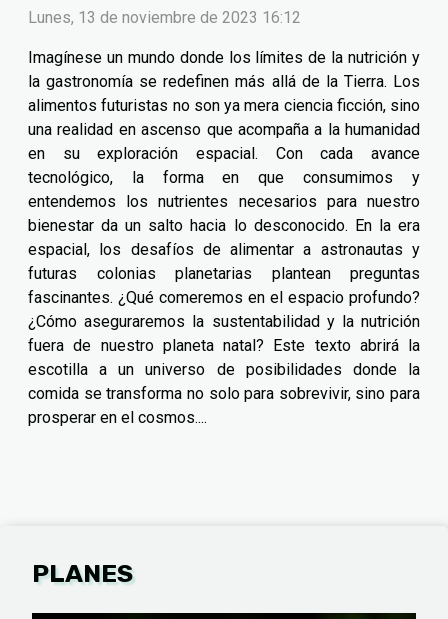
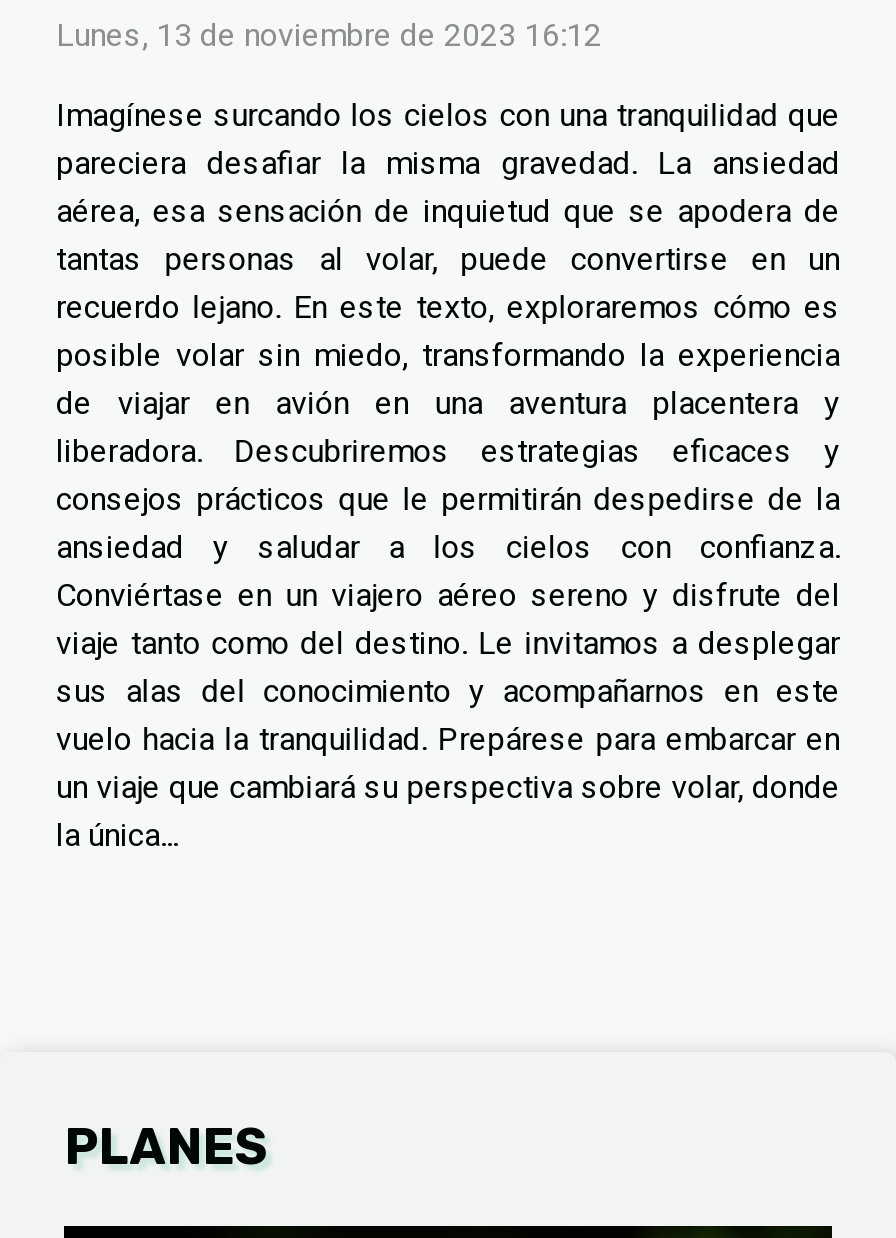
- Imagínese un mundo donde los límites de la nutrición y
- la gastronomía se redefinen más allá de la Tierra. Los
- alimentos futuristas no son ya mera ciencia ficción, sino
- una realidad en ascenso que acompaña a la humanidad
- en su exploración espacial. Con cada avance
- tecnológico, la forma en que consumimos y
- entendemos los nutrientes necesarios para nuestro
- bienestar da un salto hacia lo desconocido. En la era
- espacial, los desafíos de alimentar a astronautas y
- futuras colonias planetarias plantean preguntas
- fascinantes. ¿Qué comeremos en el espacio profundo?
- ¿Cómo aseguraremos la sustentabilidad y la nutrición
- fuera de nuestro planeta natal? Este texto abrirá la
- escotilla a un universo de posibilidades donde la
- comida se transforma no solo para sobrevivir, sino para
- prosperar en el cosmos....
+ Imagínese surcando los cielos con una tranquilidad que
+ pareciera desafiar la misma gravedad. La ansiedad
+ aérea, esa sensación de inquietud que se apodera de
+ tantas personas al volar, puede convertirse en un
+ recuerdo lejano. En este texto, exploraremos cómo es
+ posible volar sin miedo, transformando la experiencia
+ de viajar en avión en una aventura placentera y
+ liberadora. Descubriremos estrategias eficaces y
+ consejos prácticos que le permitirán despedirse de la
+ ansiedad y saludar a los cielos con confianza.
+ Conviértase en un viajero aéreo sereno y disfrute del
+ viaje tanto como del destino. Le invitamos a desplegar
+ sus alas del conocimiento y acompañarnos en este
+ vuelo hacia la tranquilidad. Prepárese para embarcar en
+ un viaje que cambiará su perspectiva sobre volar, donde
+ la única...
